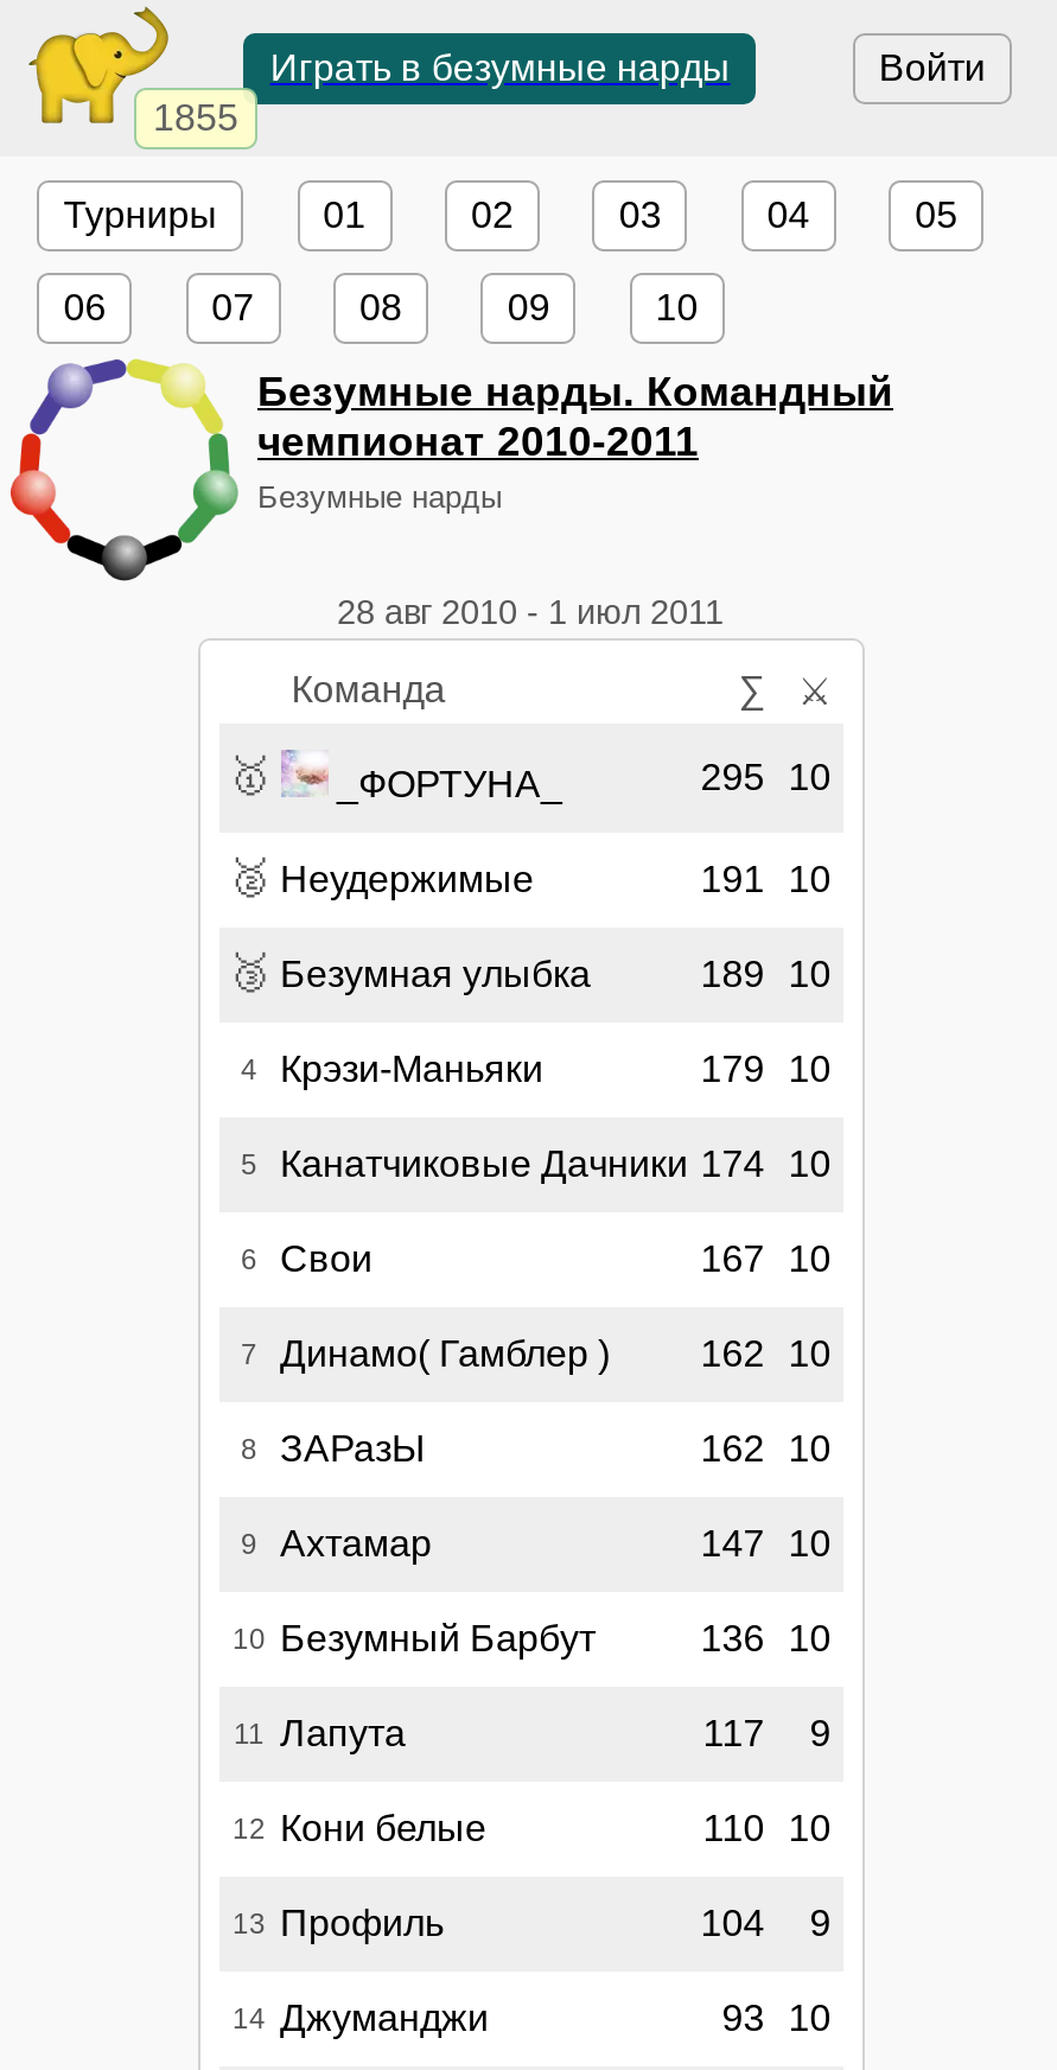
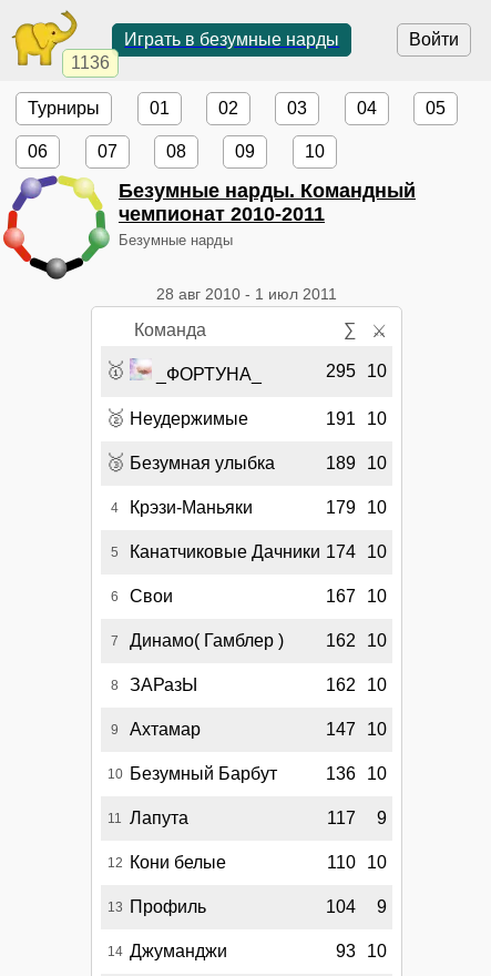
- 1855
+ 1136
